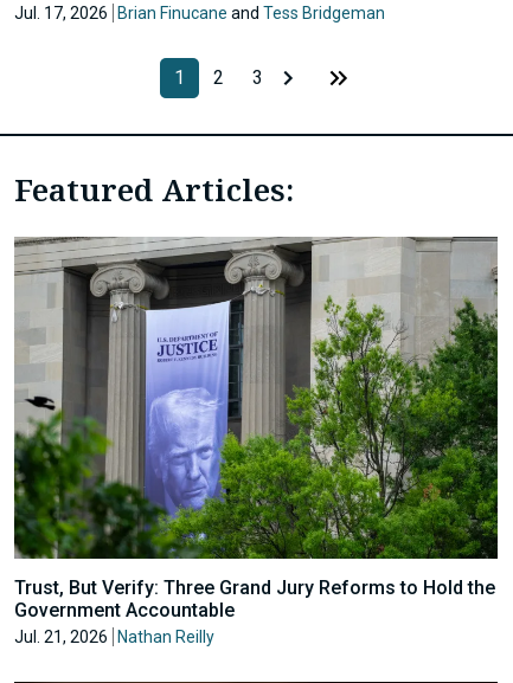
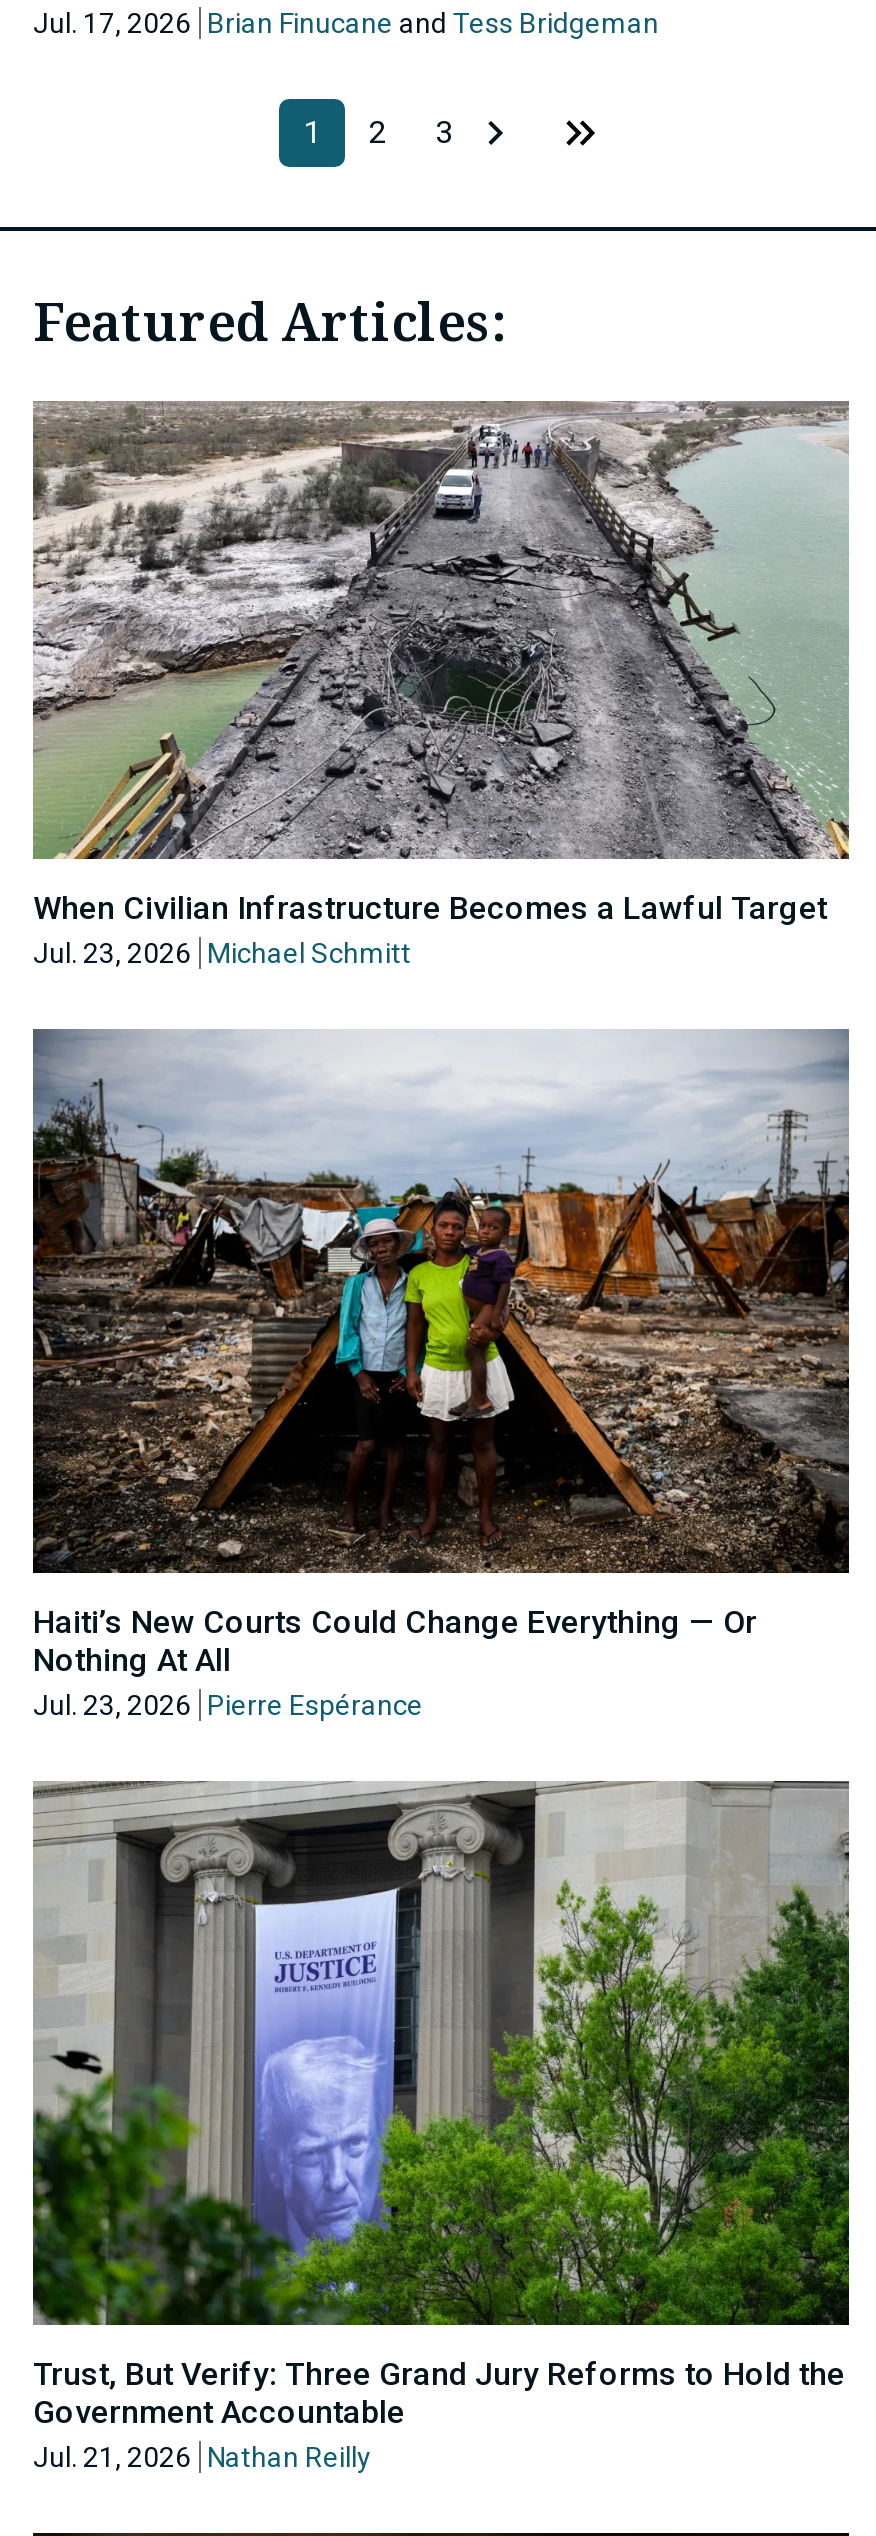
+ [image]
+ Haiti’s New Courts Could Change Everything — Or
+ Nothing At All
+ Jul. 23, 2026 Pierre Espérance

+ [image]
+ When Civilian Infrastructure Becomes a Lawful Target
+ Jul. 23, 2026 Michael Schmitt
